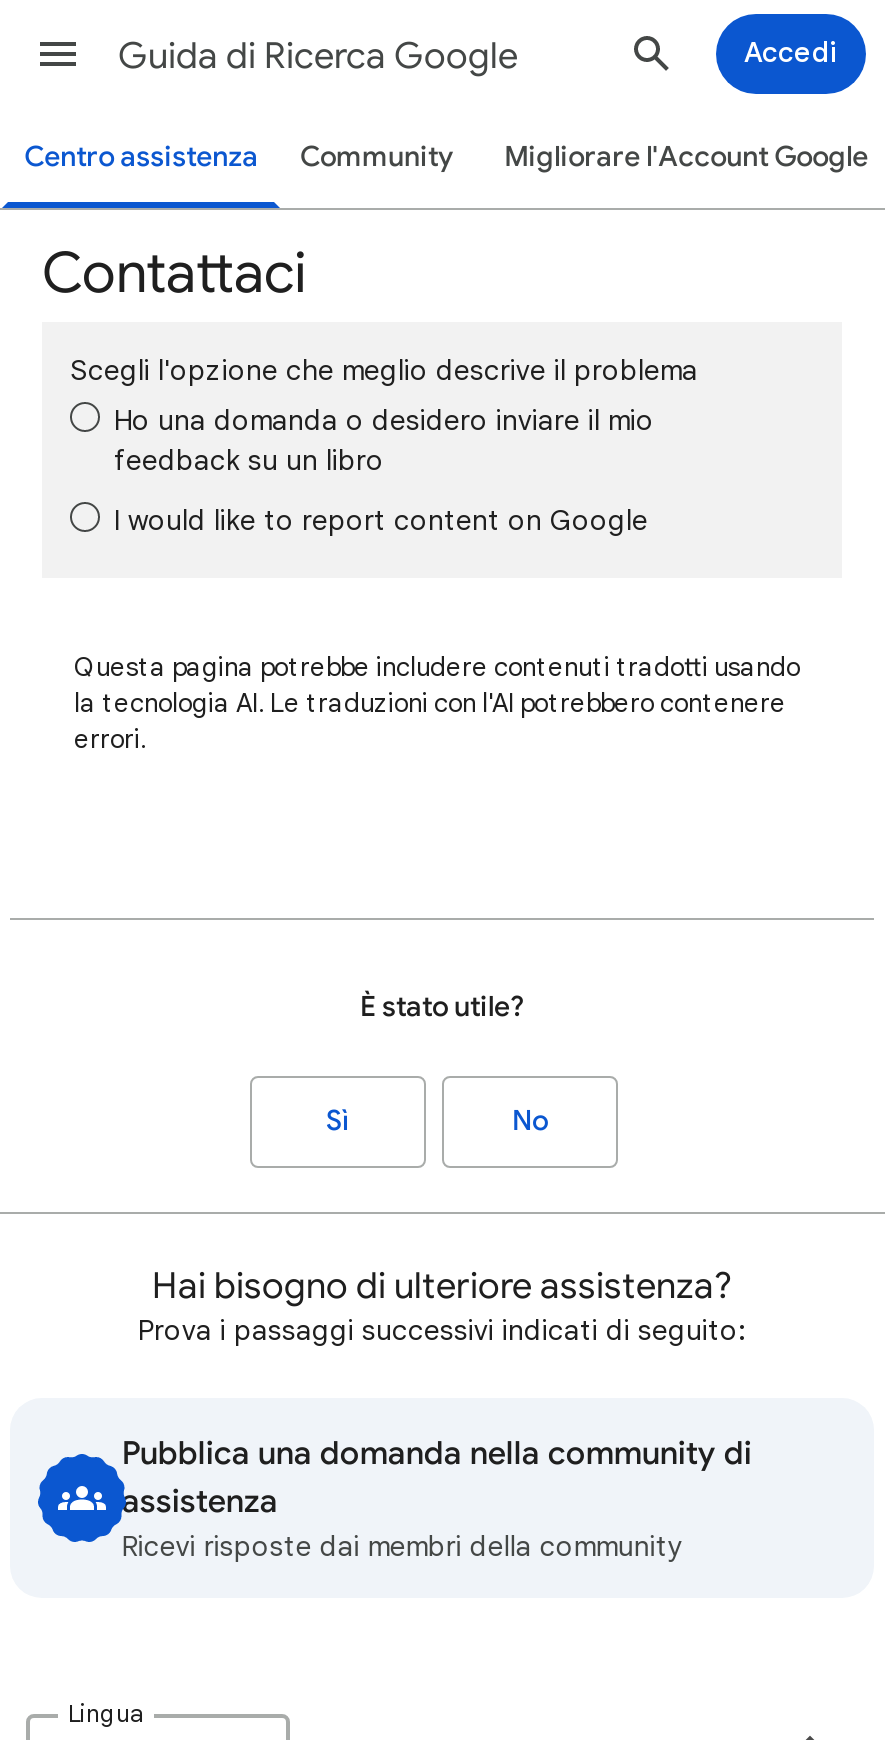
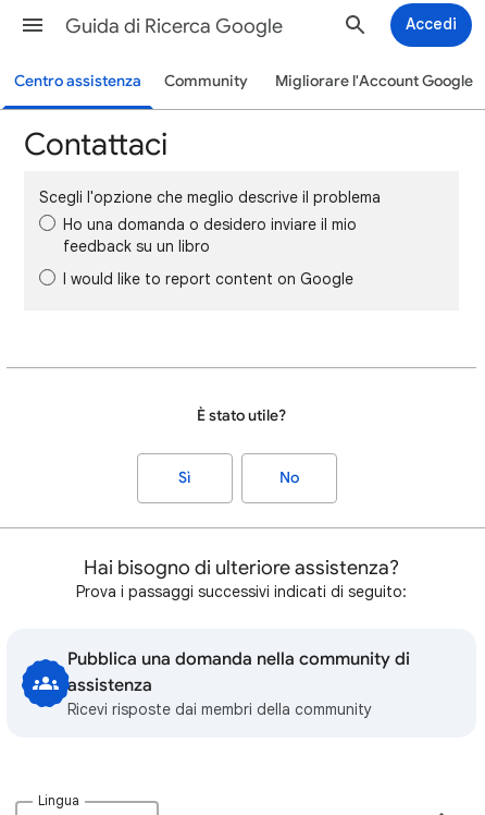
- Questa pagina potrebbe includere contenuti tradotti usando
- la tecnologia AI. Le traduzioni con l'AI potrebbero contenere
- errori.
